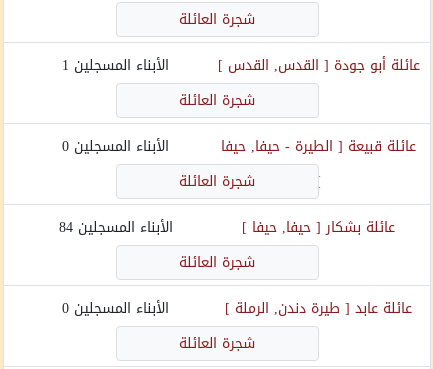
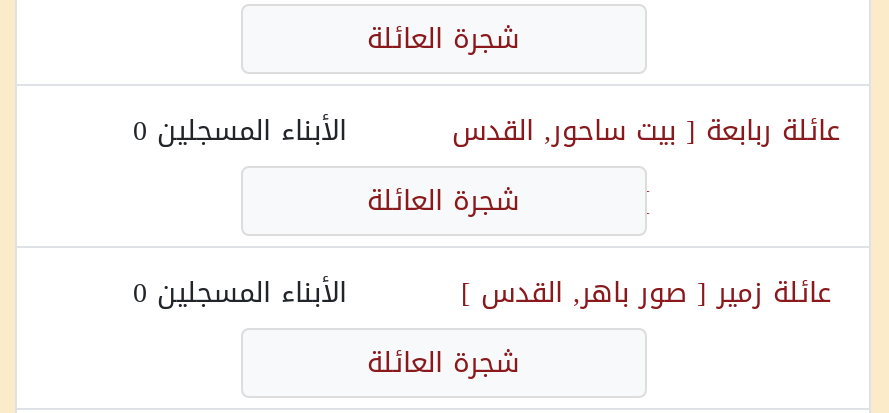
- عائلة أبو جودة [ القدس, القدس ]
- الأبناء المسجلين 1
- شجرة العائلة
- عائلة قبيعة [ الطيرة - حيفا, حيفا
+ عائلة ربابعة [ بيت ساحور, القدس

- عائلة بشكار [ حيفا, حيفا ]
- الأبناء المسجلين 84
- شجرة العائلة
- عائلة عابد [ طيرة دندن, الرملة ]
+ عائلة زمير [ صور باهر, القدس ]
